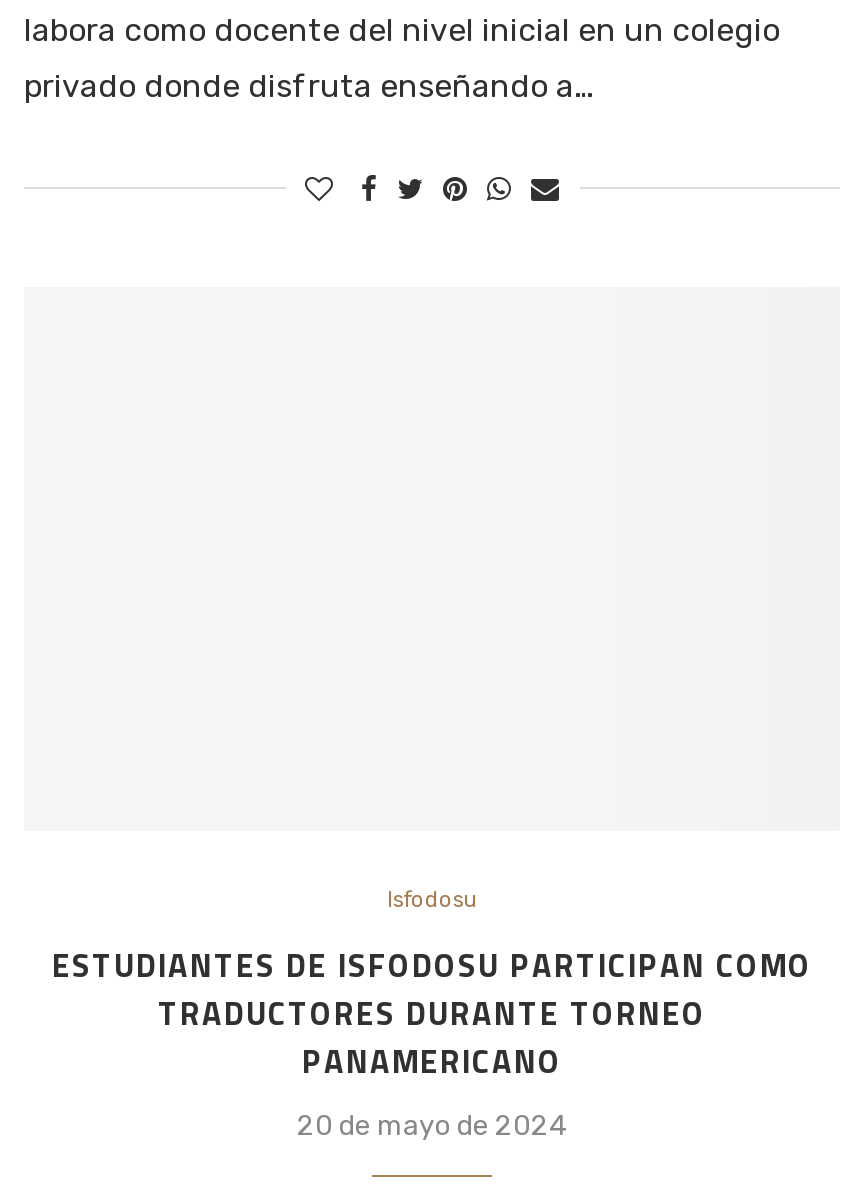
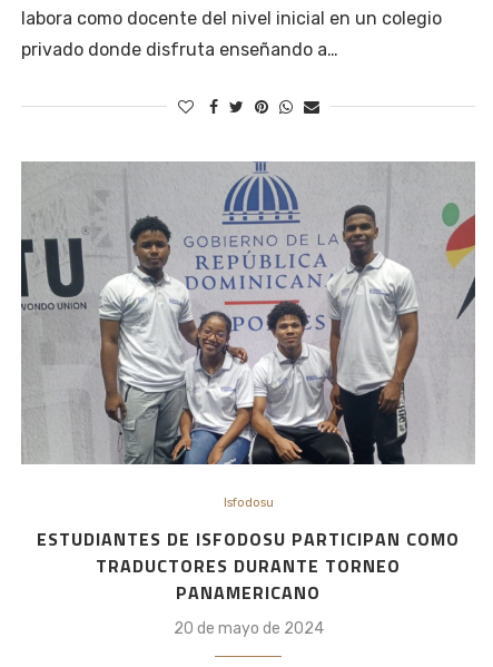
+ [image]
